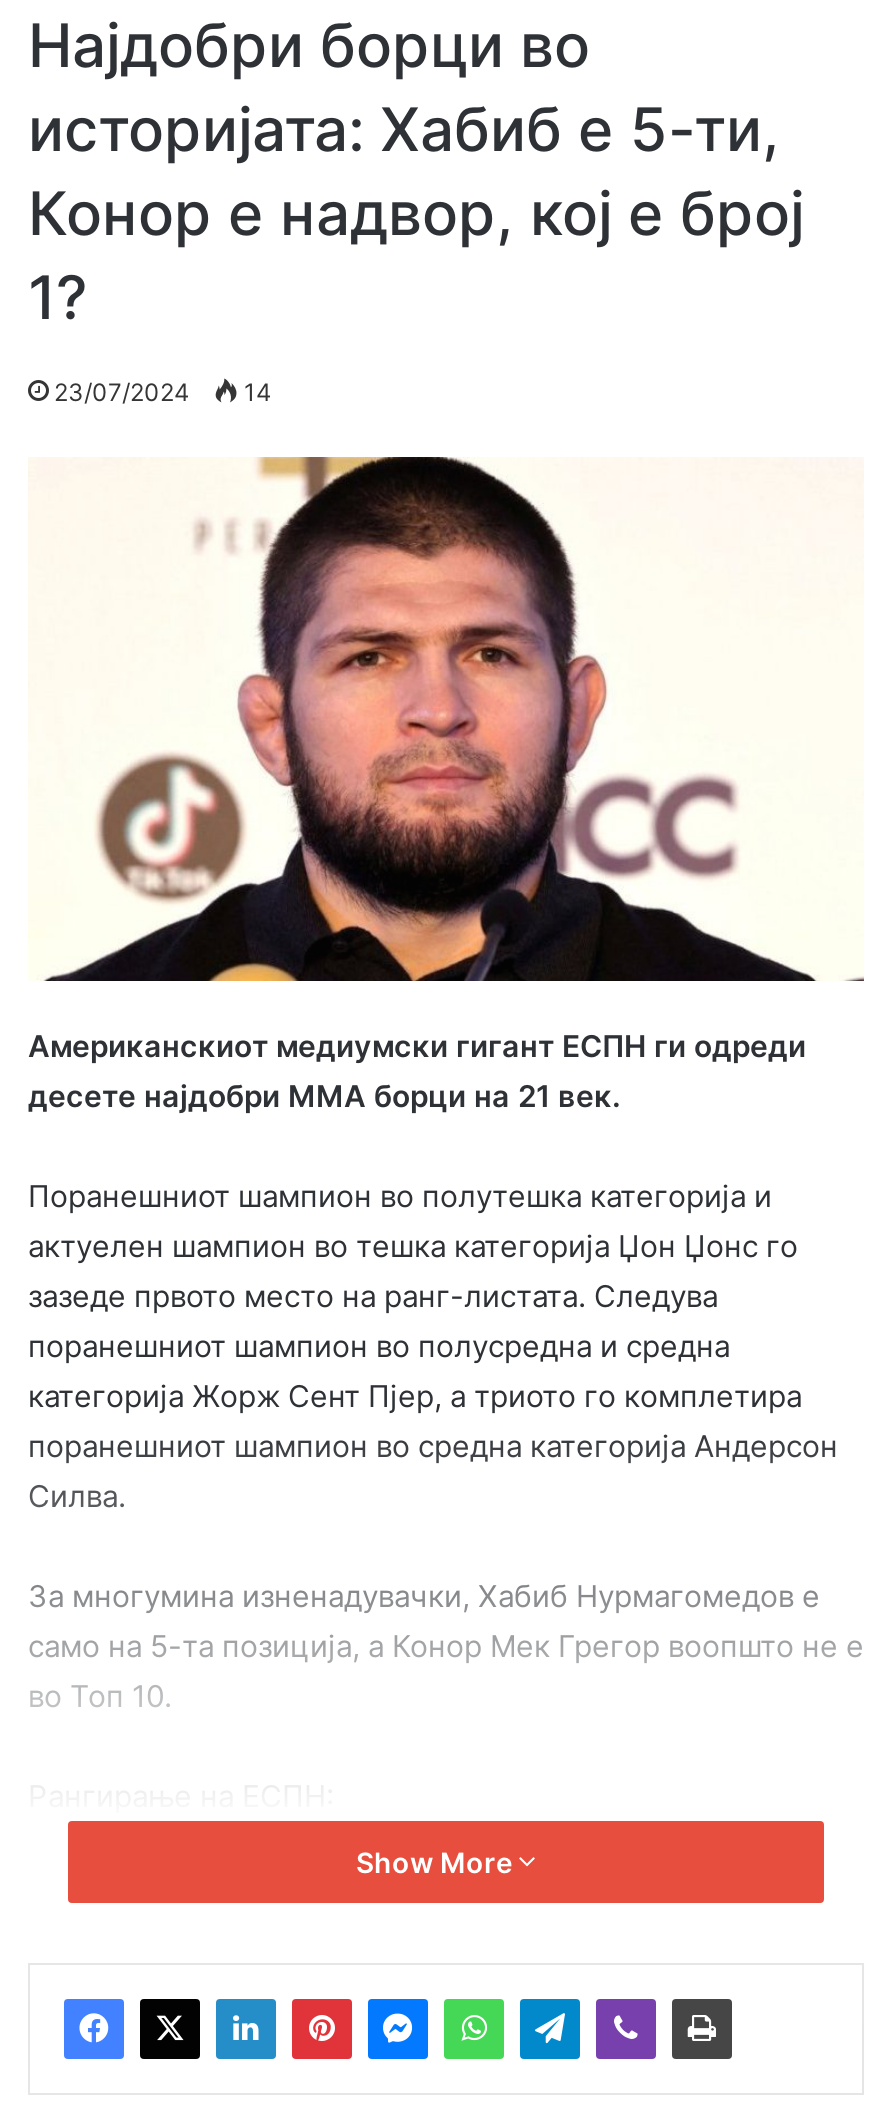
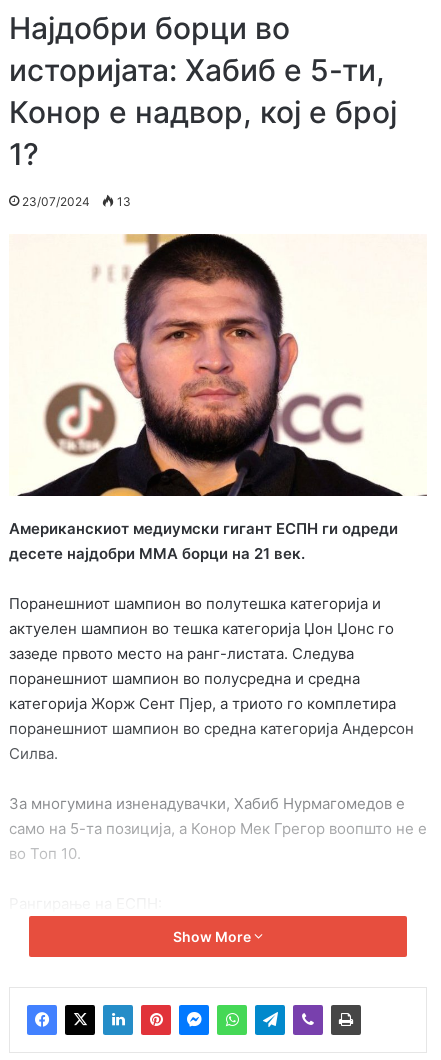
- 23/07/2024 14
+ 23/07/2024 13
